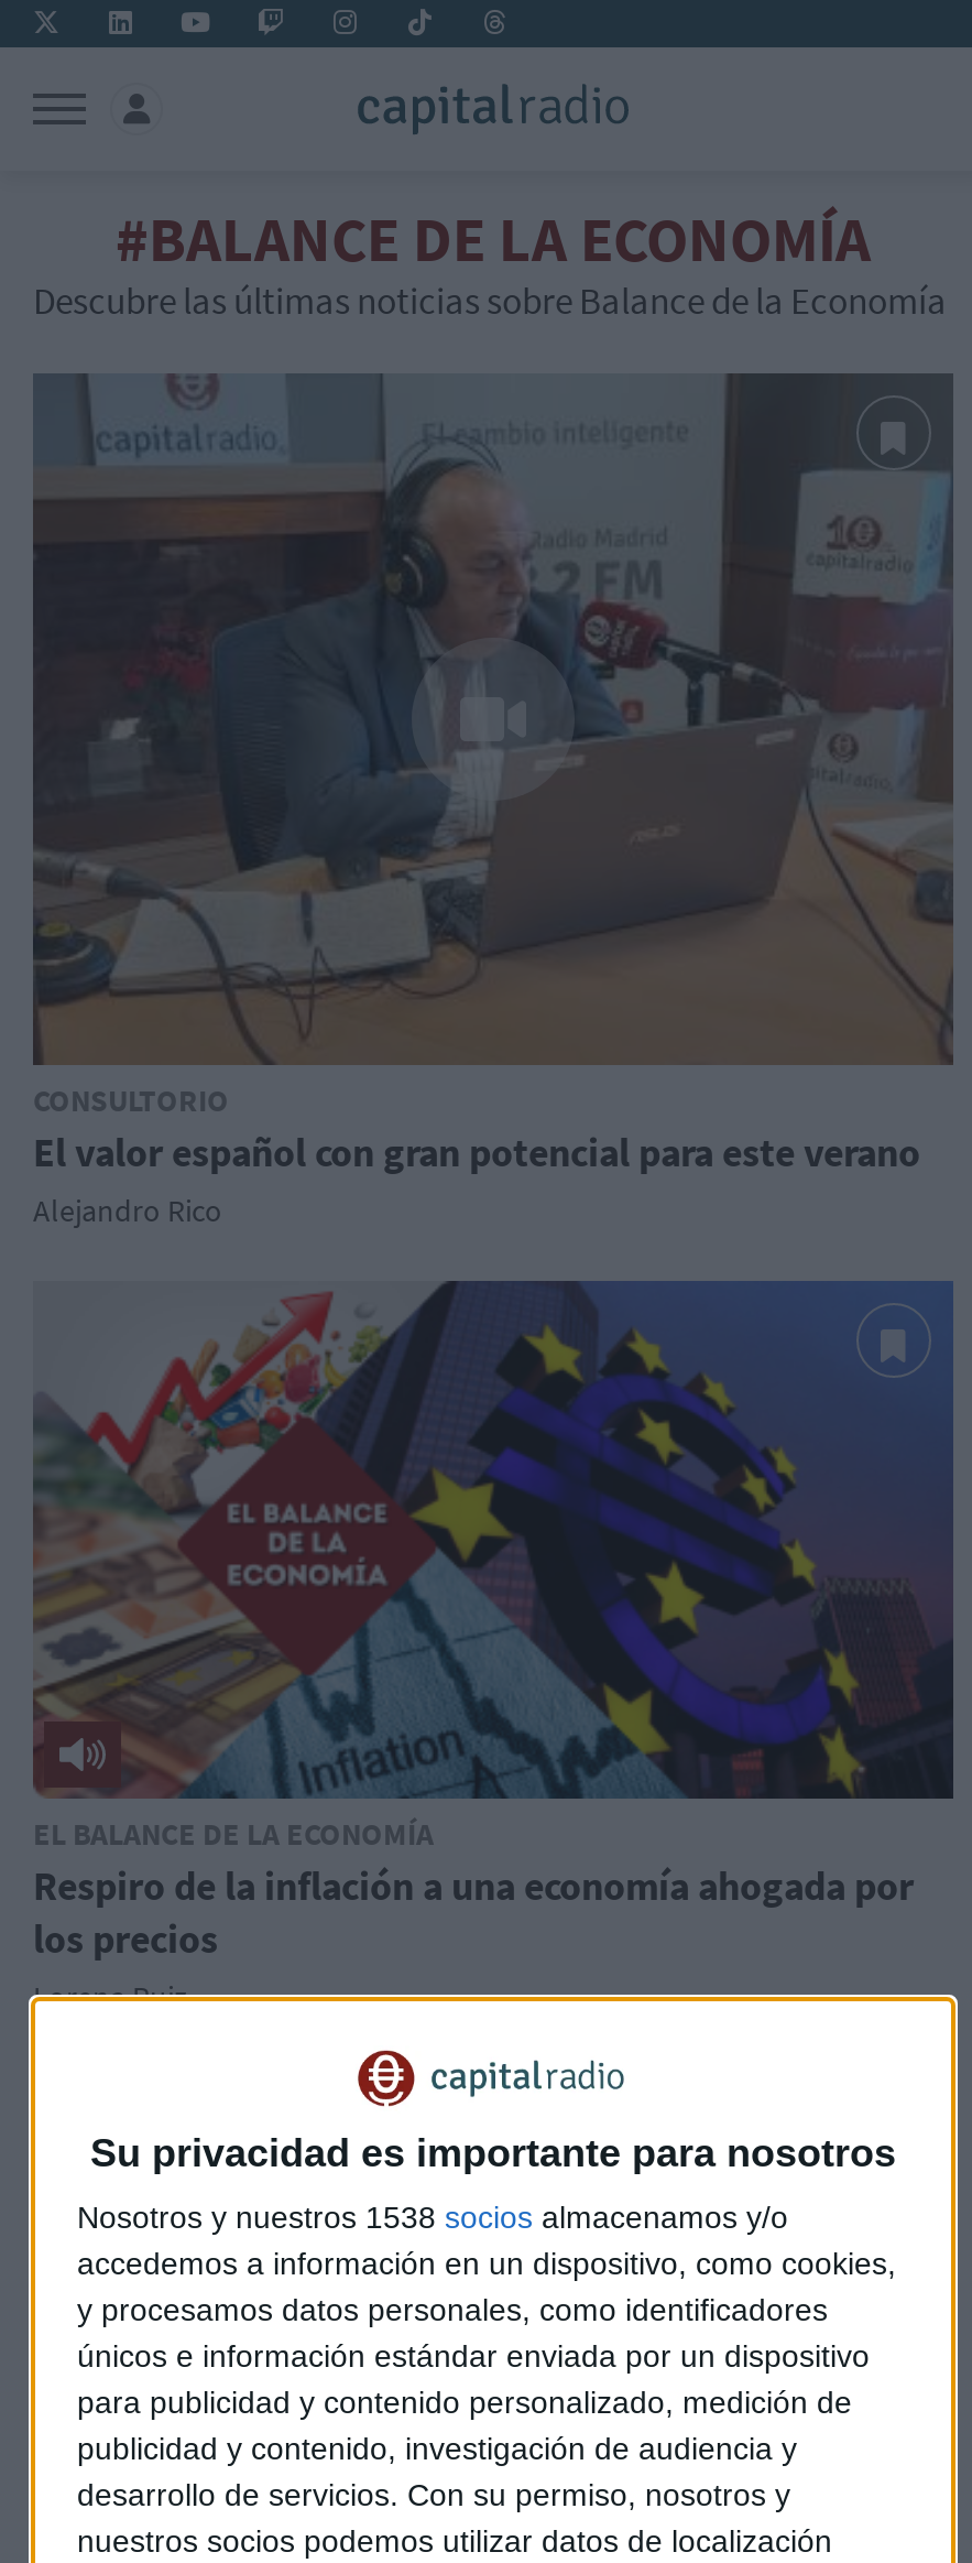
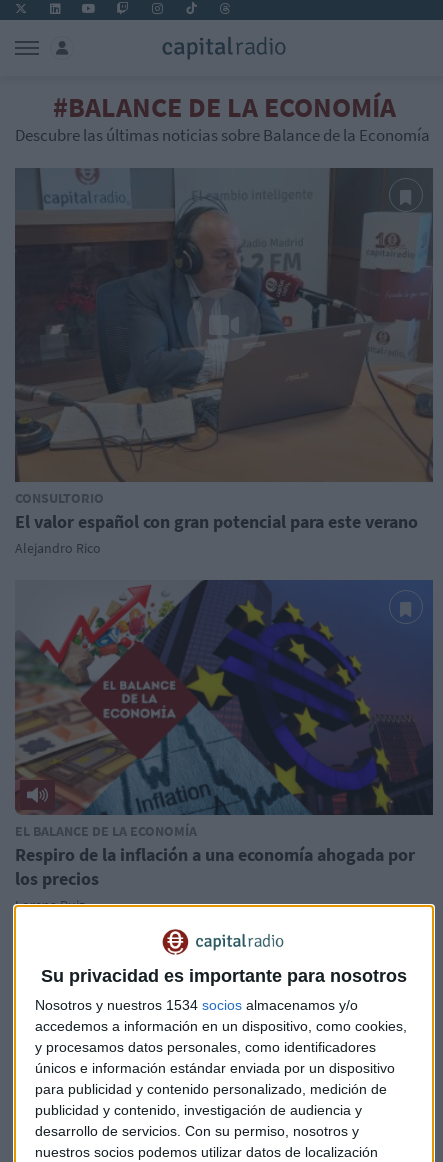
- Nosotros y nuestros 1538 socios almacenamos y/o
+ Nosotros y nuestros 1534 socios almacenamos y/o
